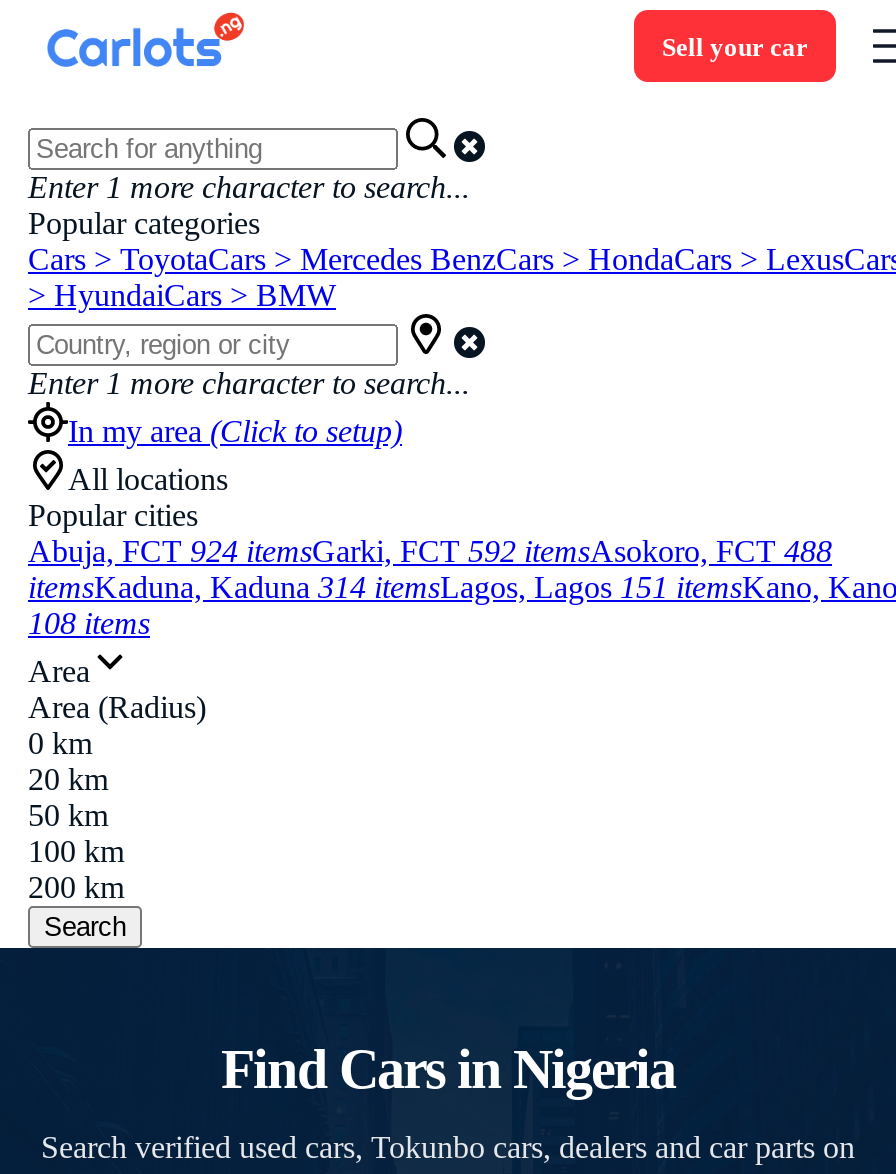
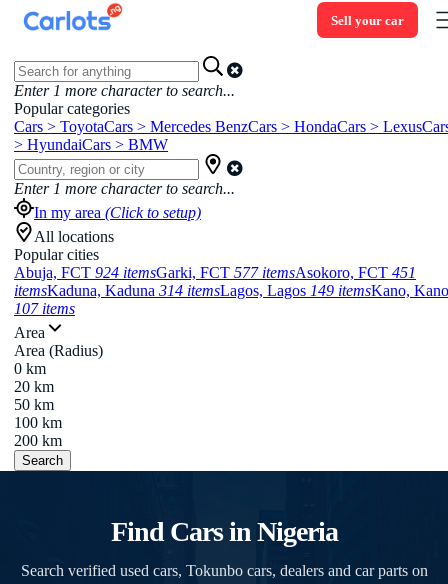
- Abuja, FCT 924 itemsGarki, FCT 592 itemsAsokoro, FCT 488
+ Abuja, FCT 924 itemsGarki, FCT 577 itemsAsokoro, FCT 451

- itemsKaduna, Kaduna 314 itemsLagos, Lagos 151 itemsKano, Kano
+ itemsKaduna, Kaduna 314 itemsLagos, Lagos 149 itemsKano, Kano

- 108 items
+ 107 items
